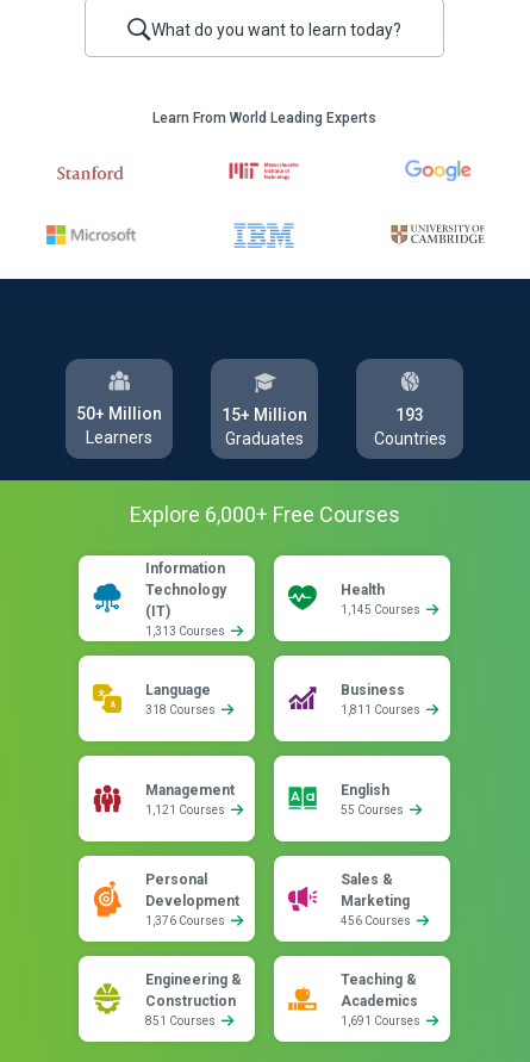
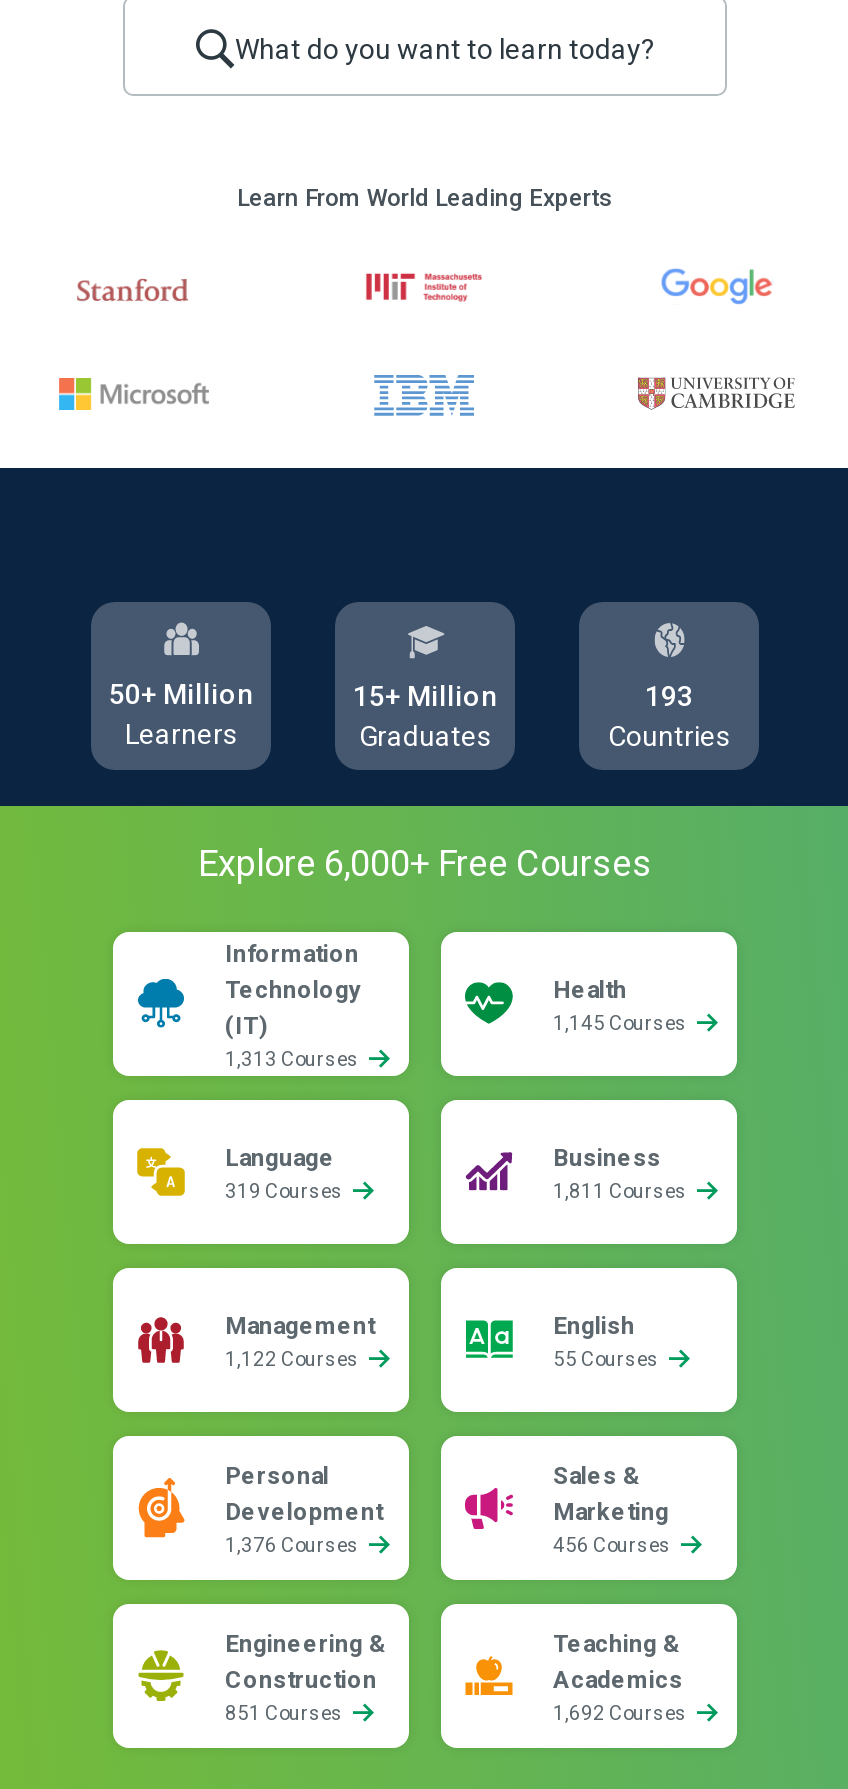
- 318 Courses
+ 319 Courses

- 1,121 Courses
+ 1,122 Courses

- 1,691 Courses
+ 1,692 Courses
